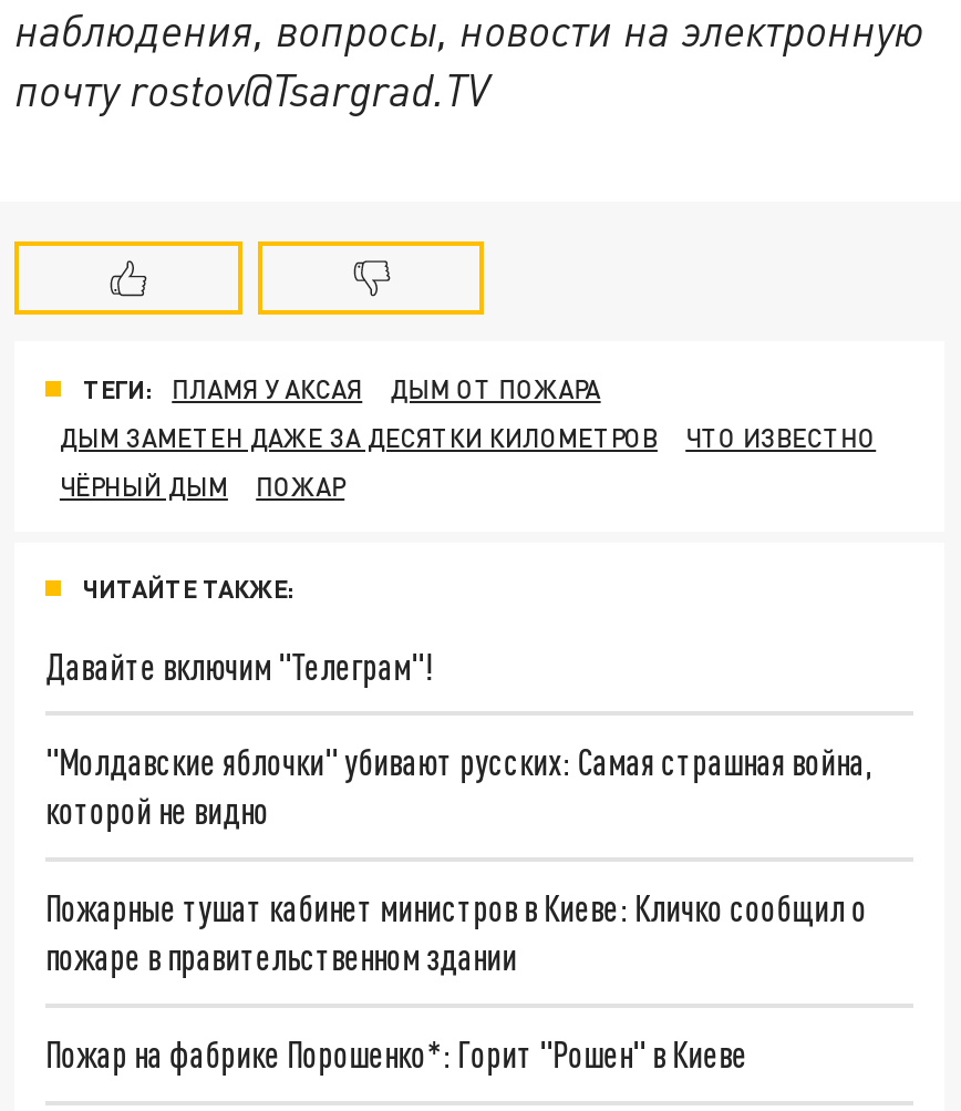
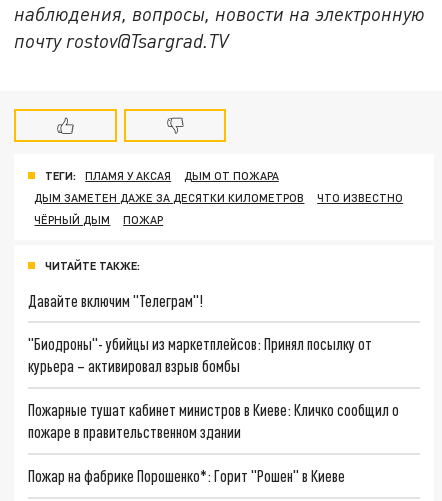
- "Молдавские яблочки" убивают русских: Самая страшная война,
- которой не видно
+ "Биодроны"- убийцы из маркетплейсов: Принял посылку от
+ курьера – активировал взрыв бомбы
